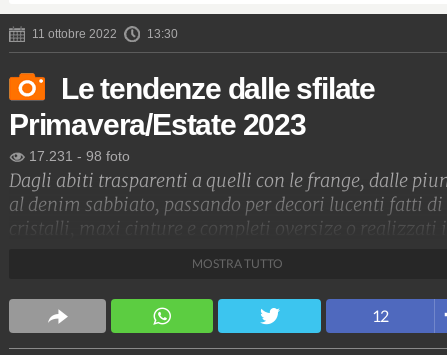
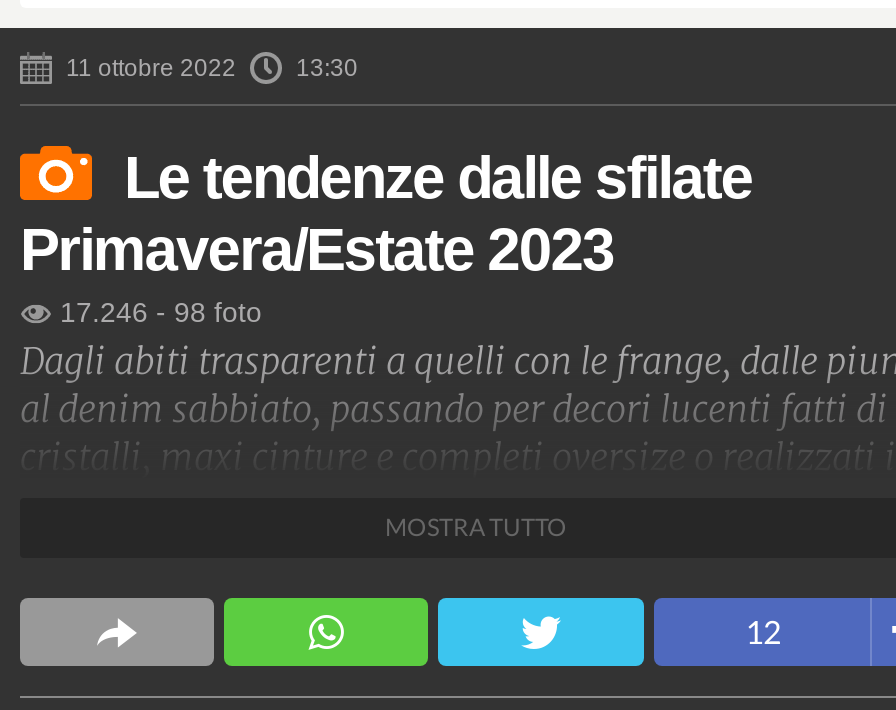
- 17.231 - 98 foto
+ 17.246 - 98 foto
